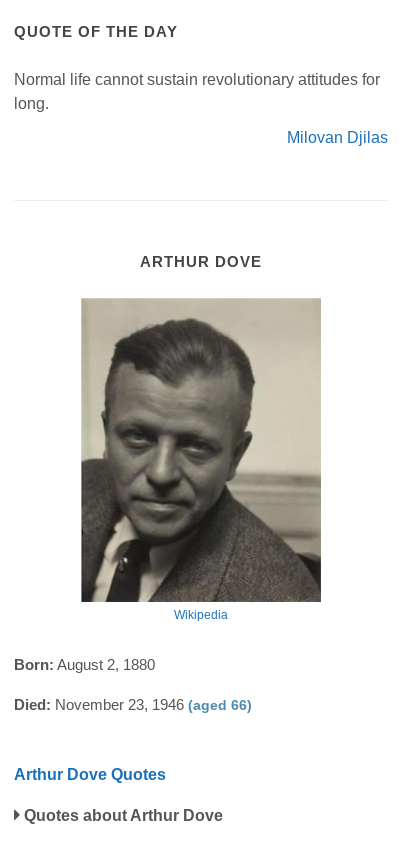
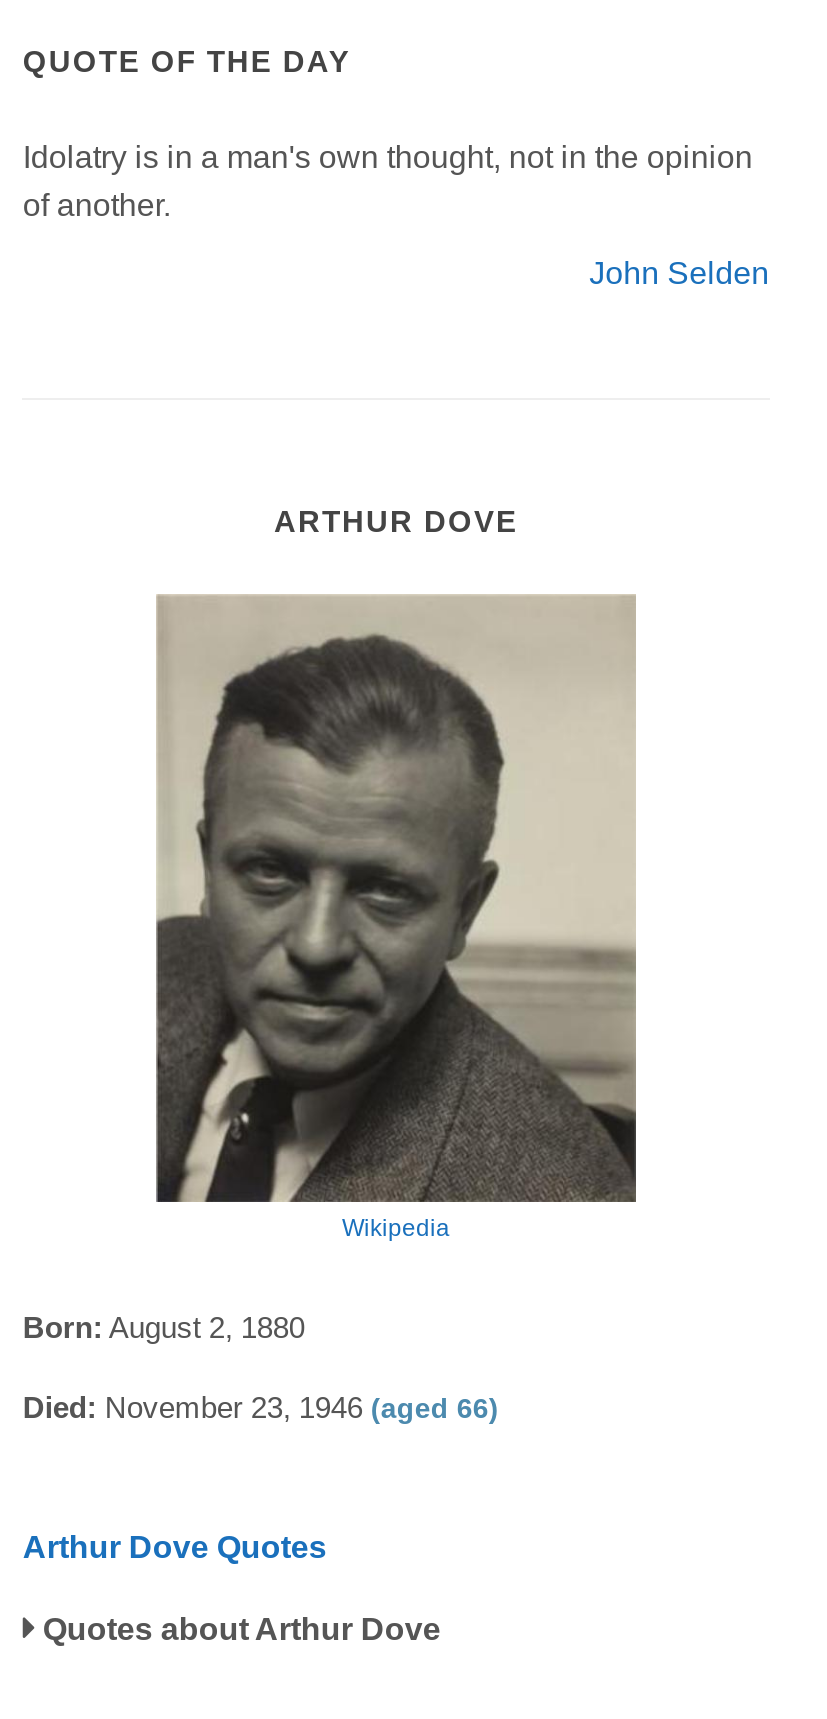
- Normal life cannot sustain revolutionary attitudes for
- long.
+ Idolatry is in a man's own thought, not in the opinion
+ of another.

- Milovan Djilas
+ John Selden
